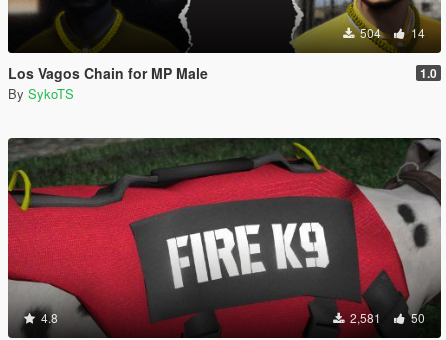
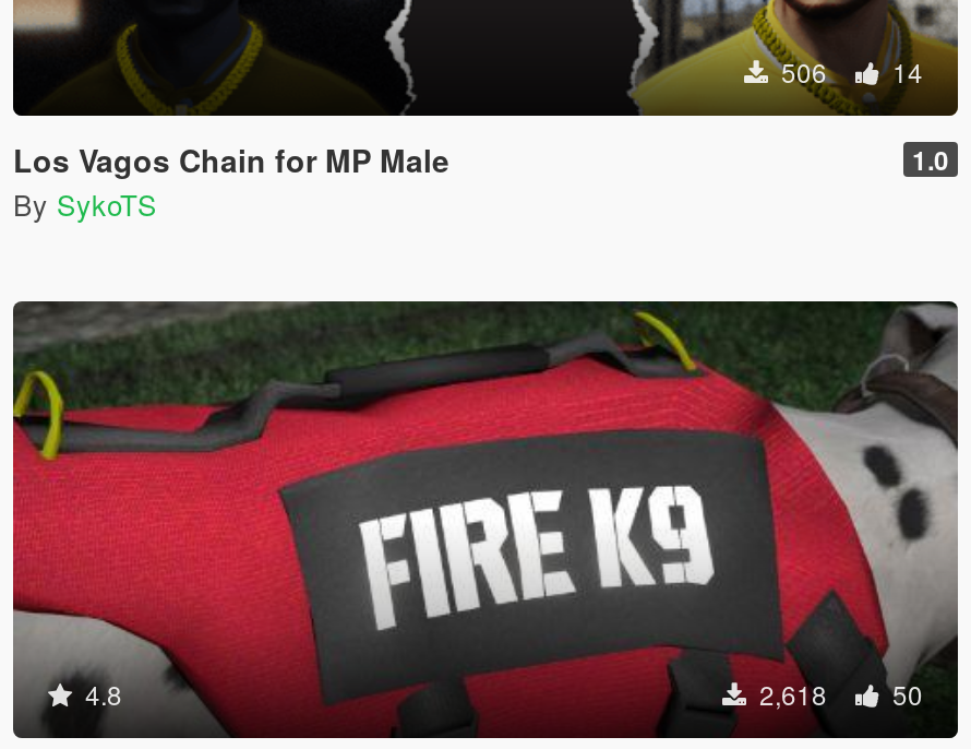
- 504 14
+ 506 14

- 2,581 50
+ 2,618 50
